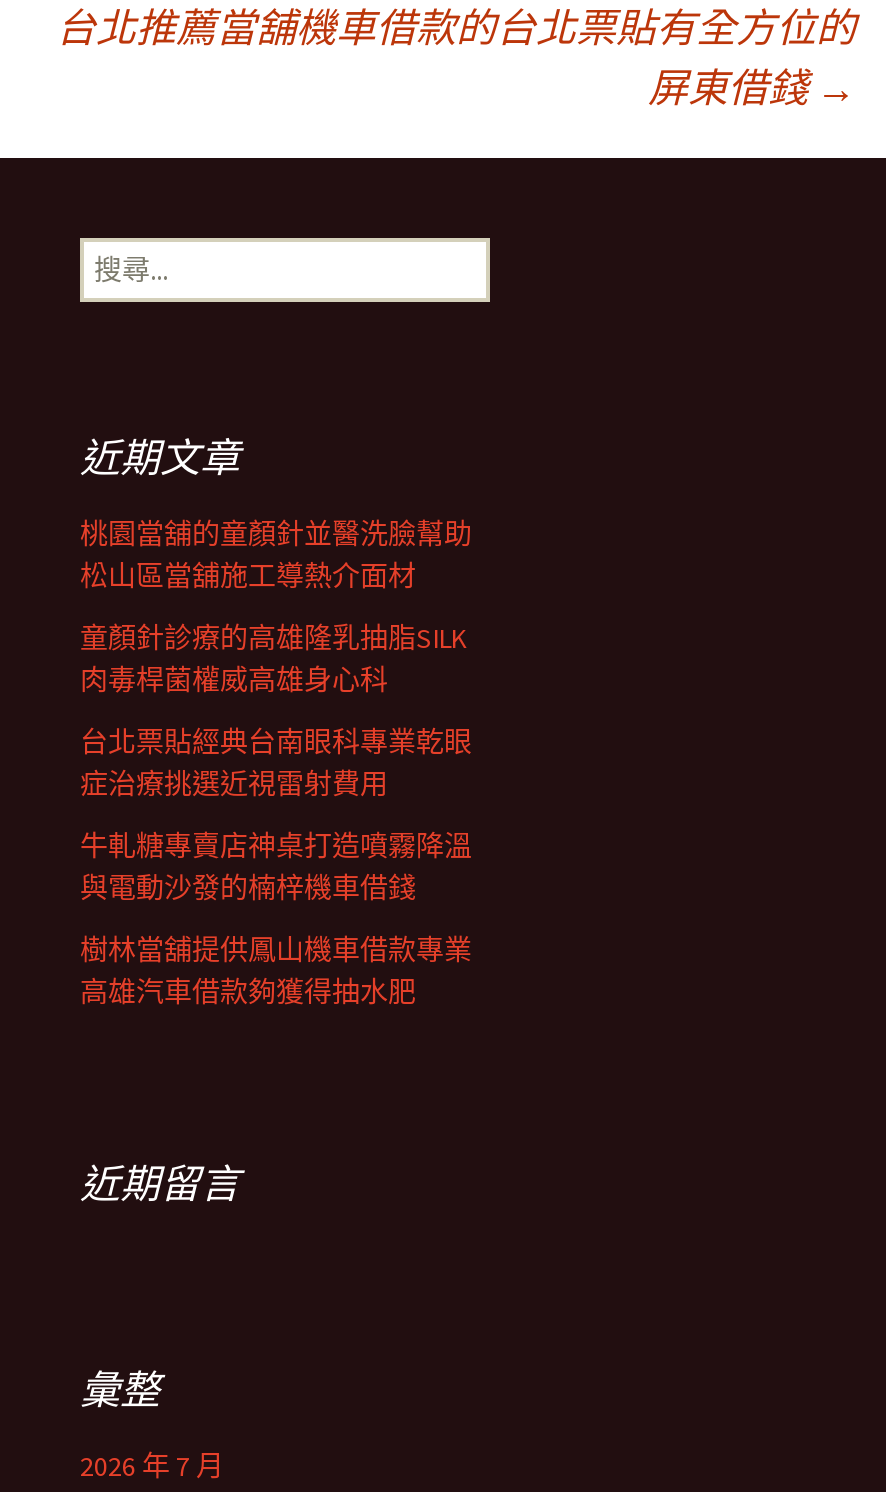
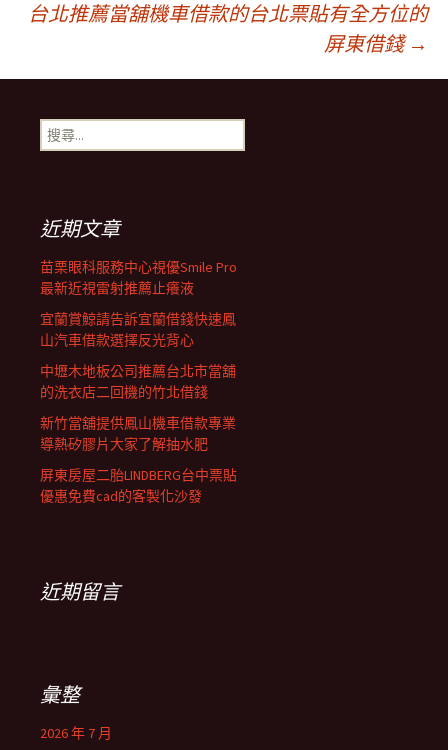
- 桃園當舖的童顏針並醫洗臉幫助
- 松山區當舖施工導熱介面材
+ 苗栗眼科服務中心視優Smile Pro
+ 最新近視雷射推薦止癢液

- 童顏針診療的高雄隆乳抽脂SILK
- 肉毒桿菌權威高雄身心科
+ 宜蘭賞鯨請告訴宜蘭借錢快速鳳
+ 山汽車借款選擇反光背心

- 台北票貼經典台南眼科專業乾眼
- 症治療挑選近視雷射費用
+ 中壢木地板公司推薦台北市當舖
+ 的洗衣店二回機的竹北借錢

- 牛軋糖專賣店神桌打造噴霧降溫
- 與電動沙發的楠梓機車借錢
+ 新竹當舖提供鳳山機車借款專業
+ 導熱矽膠片大家了解抽水肥

- 樹林當舖提供鳳山機車借款專業
- 高雄汽車借款夠獲得抽水肥
+ 屏東房屋二胎LINDBERG台中票貼
+ 優惠免費cad的客製化沙發
